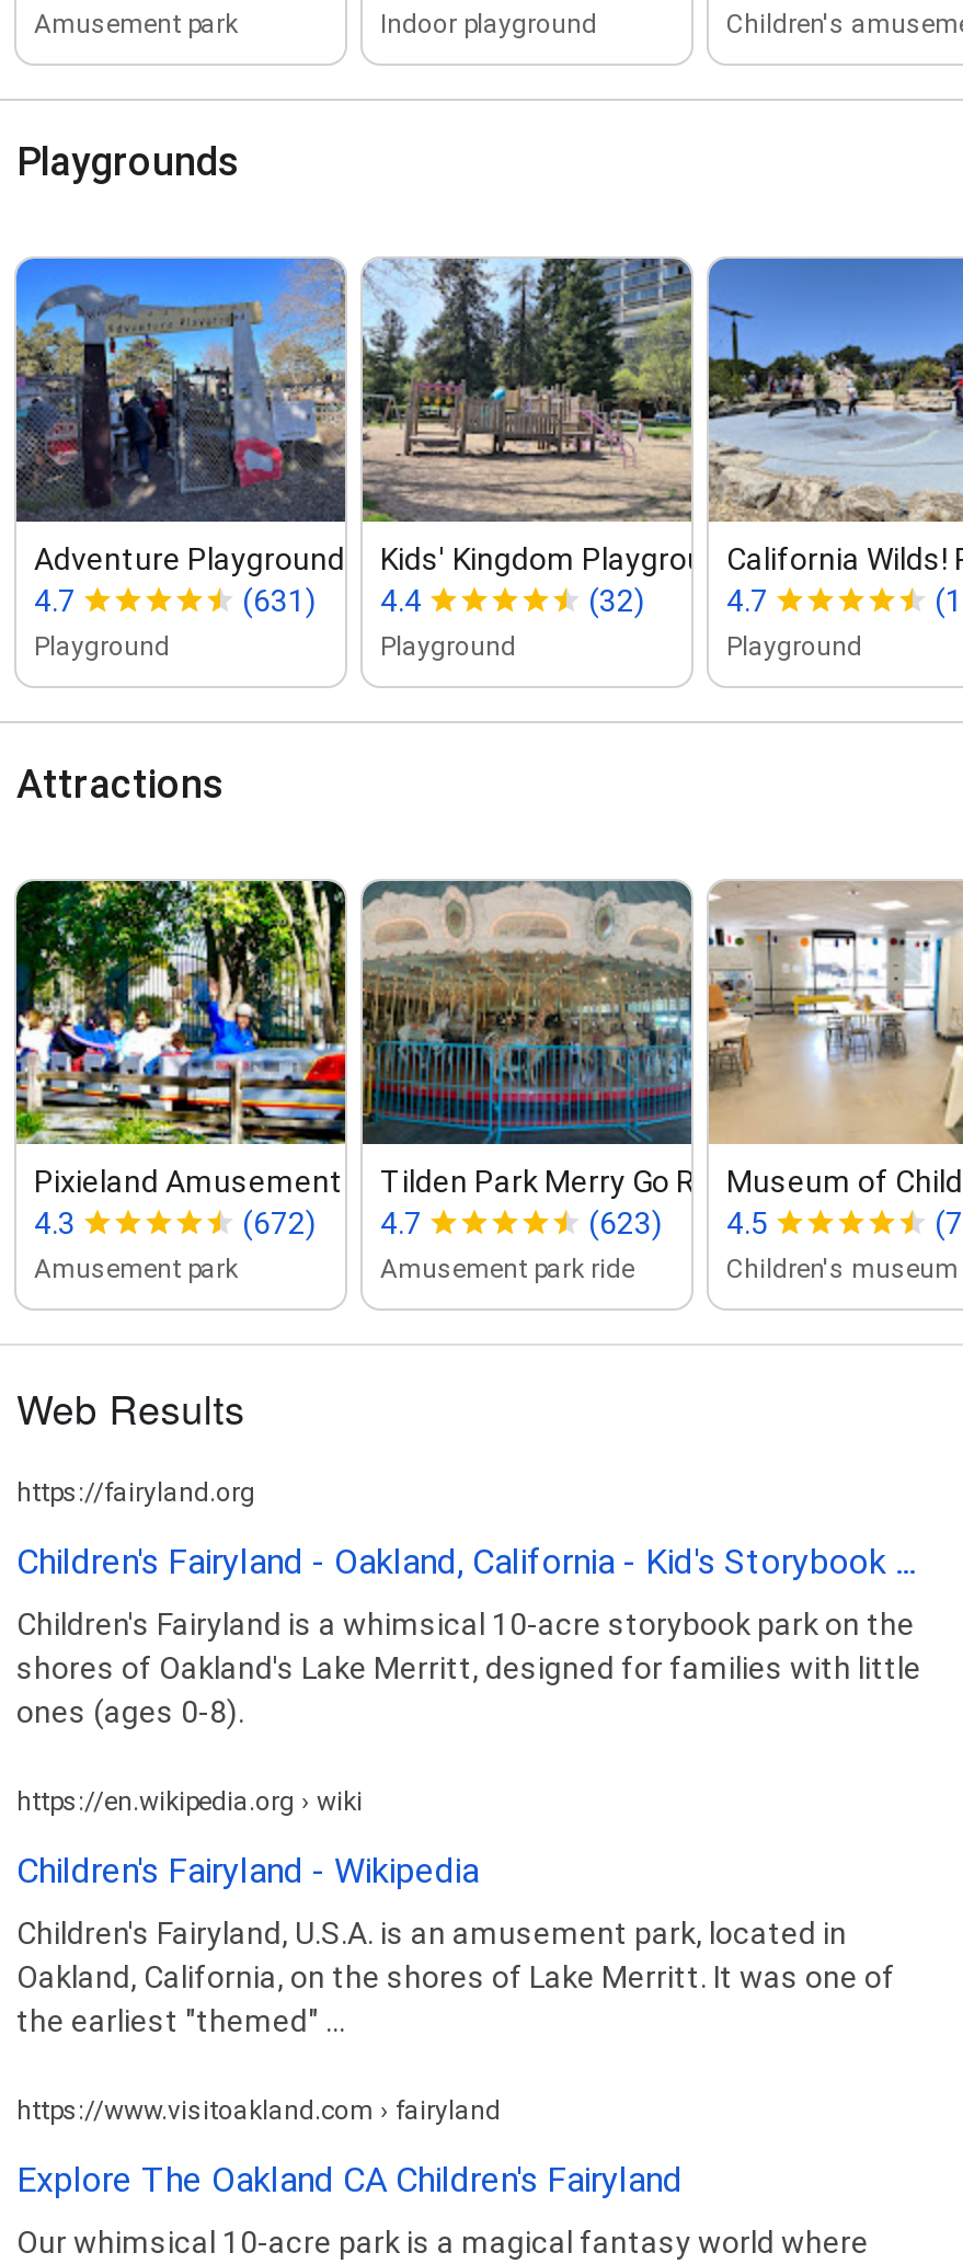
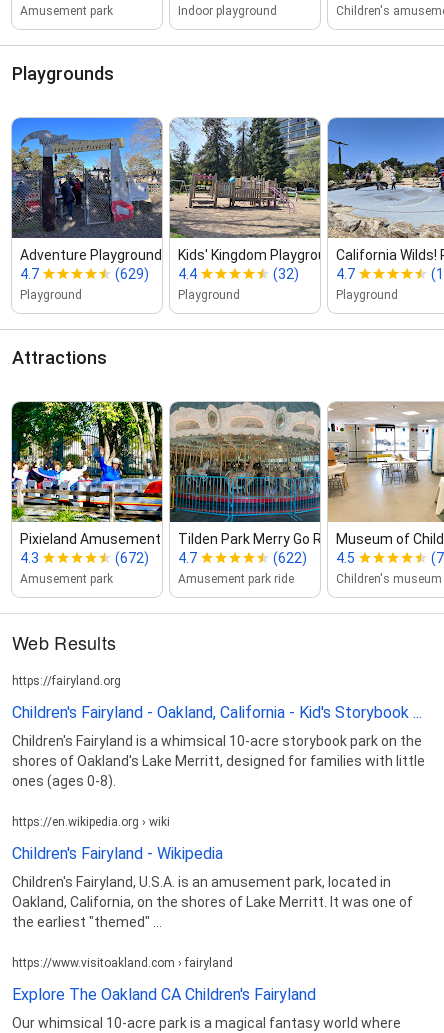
- (631) 4.4
+ (629) 4.4

- (623) 4.5
+ (622) 4.5
